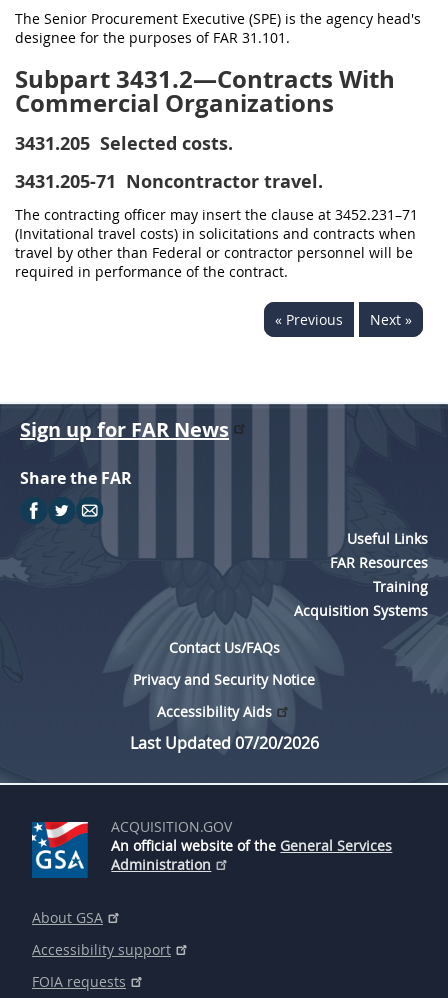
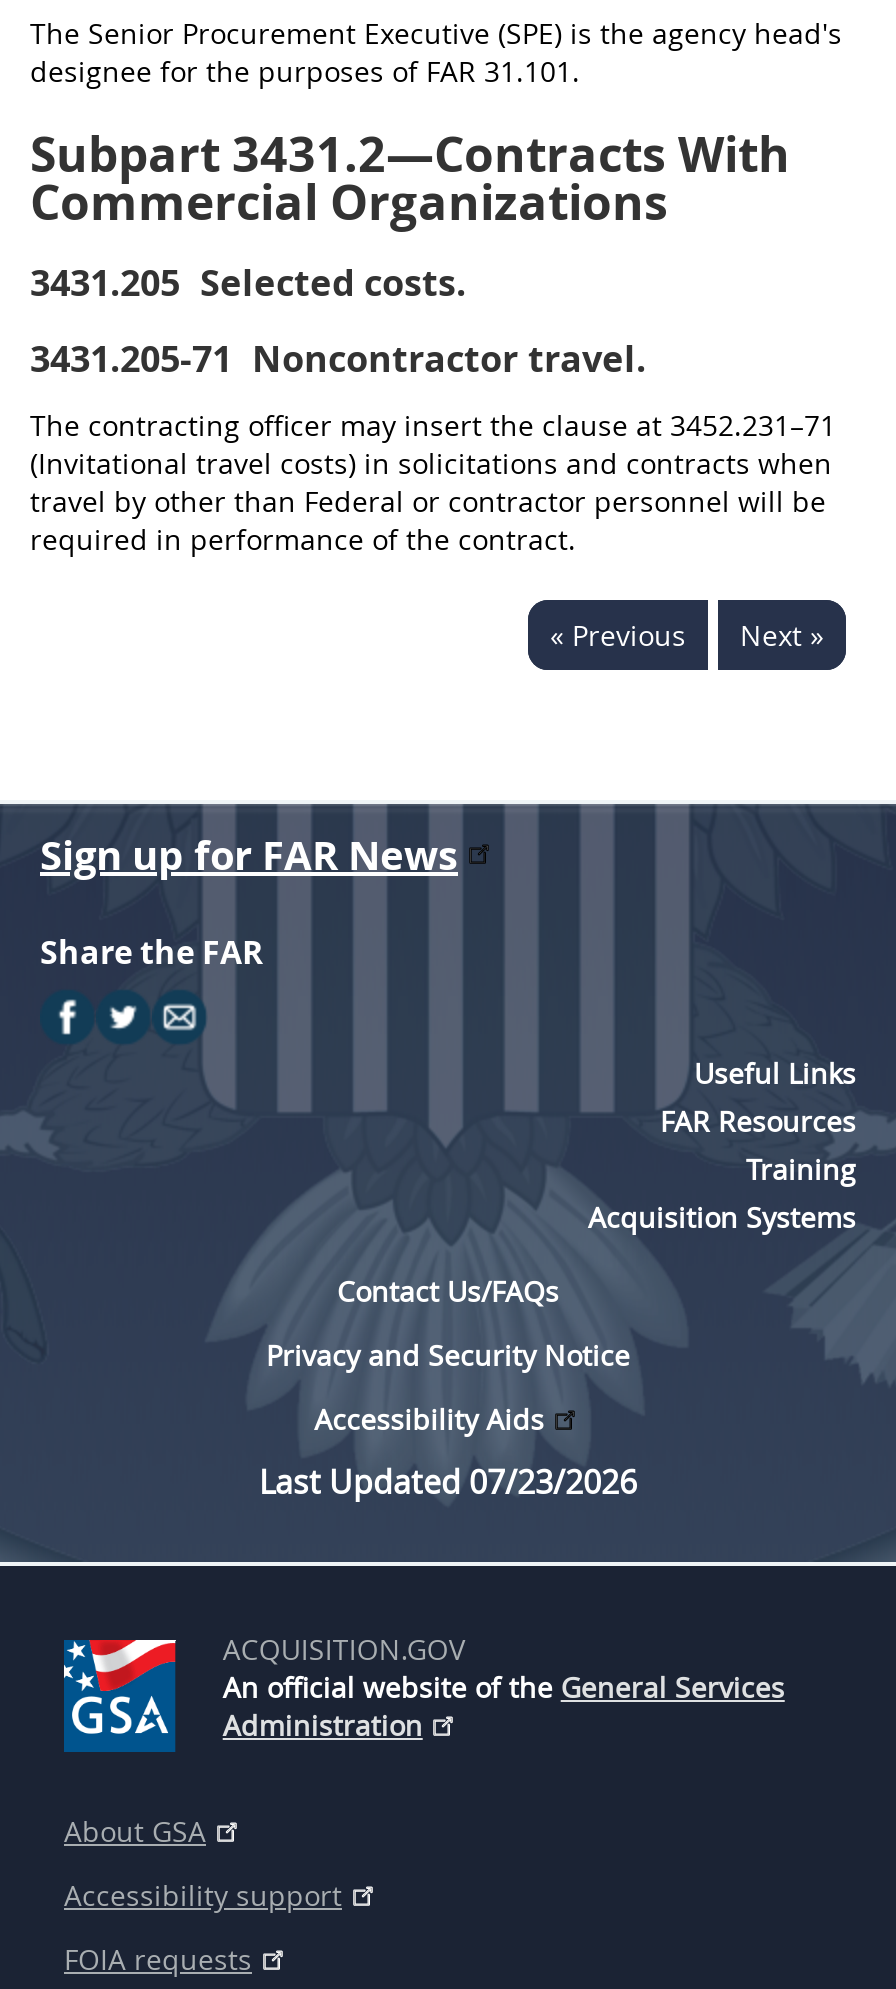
- Last Updated 07/20/2026
+ Last Updated 07/23/2026
